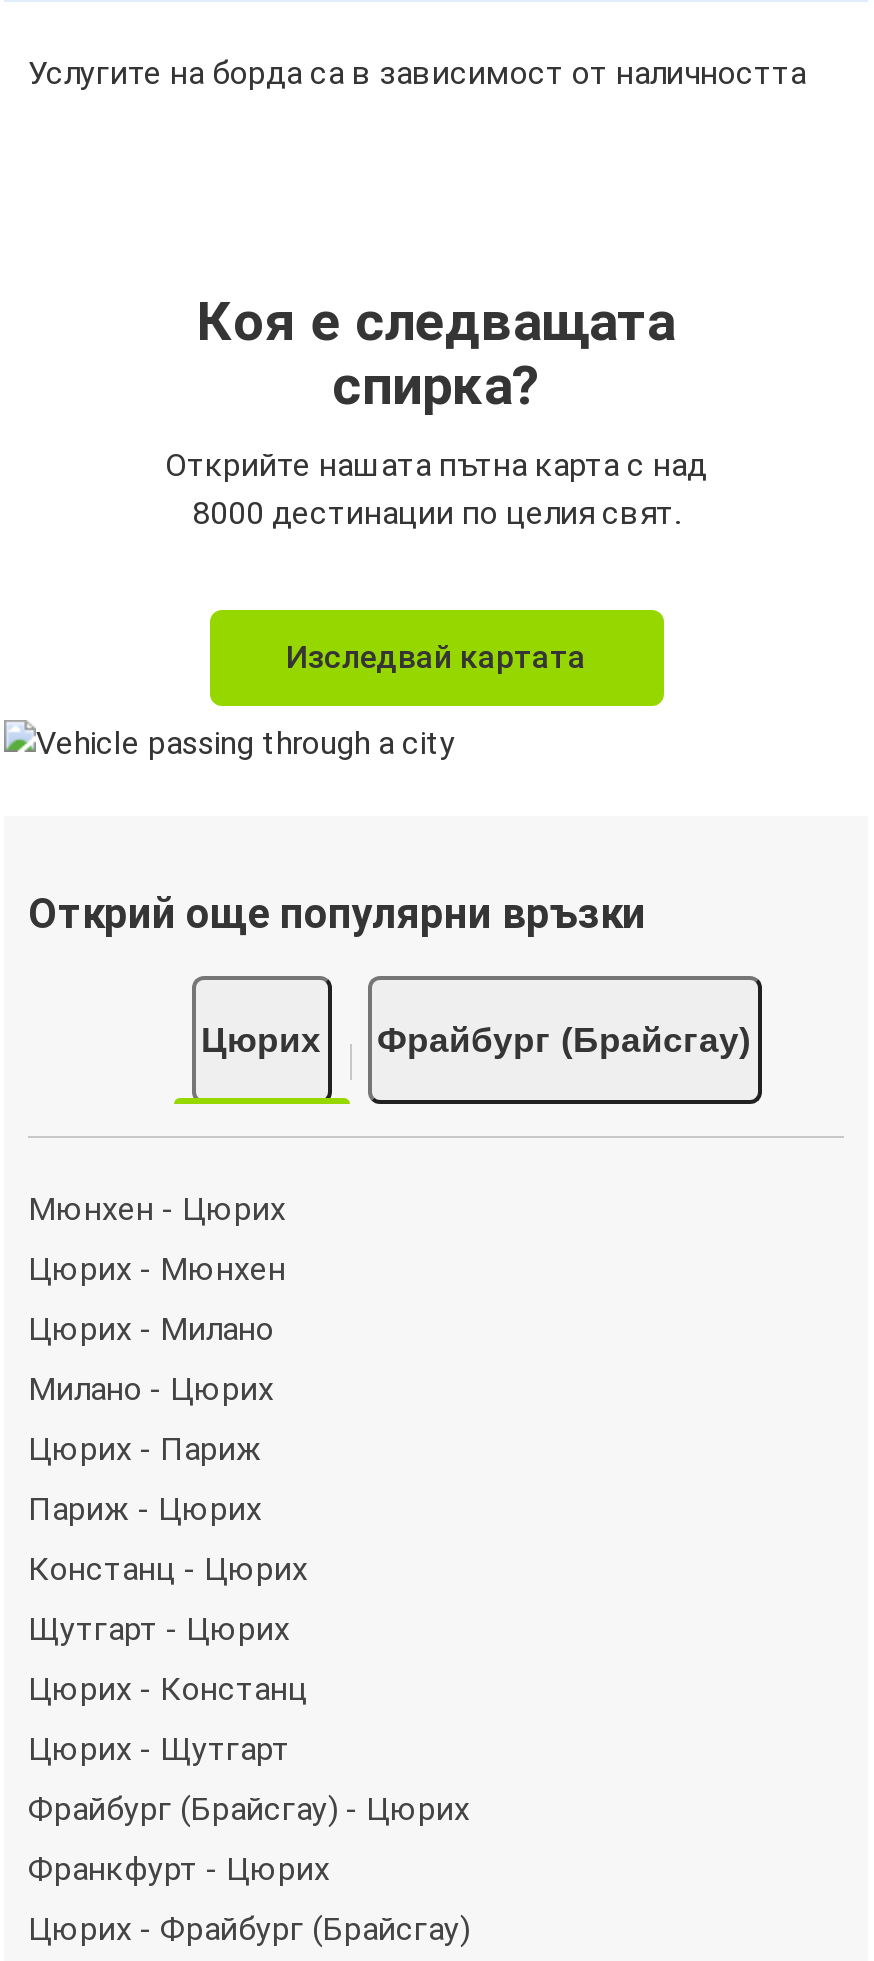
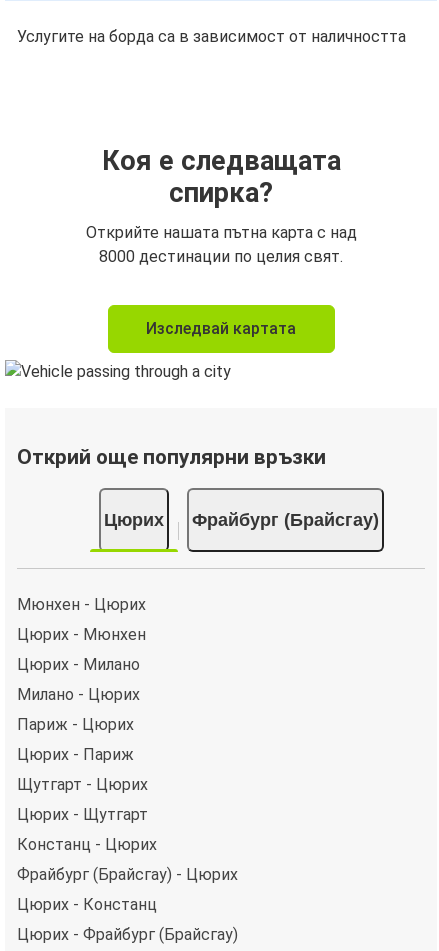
moved down: Цюрих - Париж

moved down: Констанц - Цюрих

moved down: Цюрих - Констанц

moved up: Цюрих - Щутгарт

- Франкфурт - Цюрих
